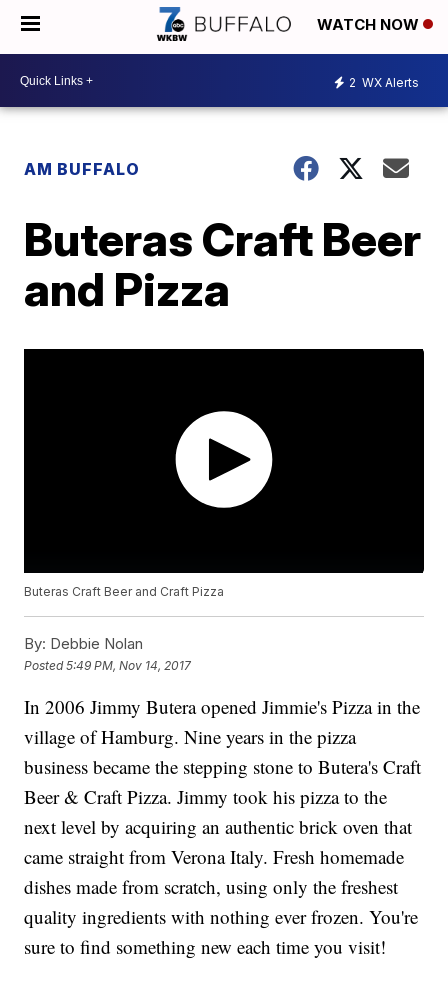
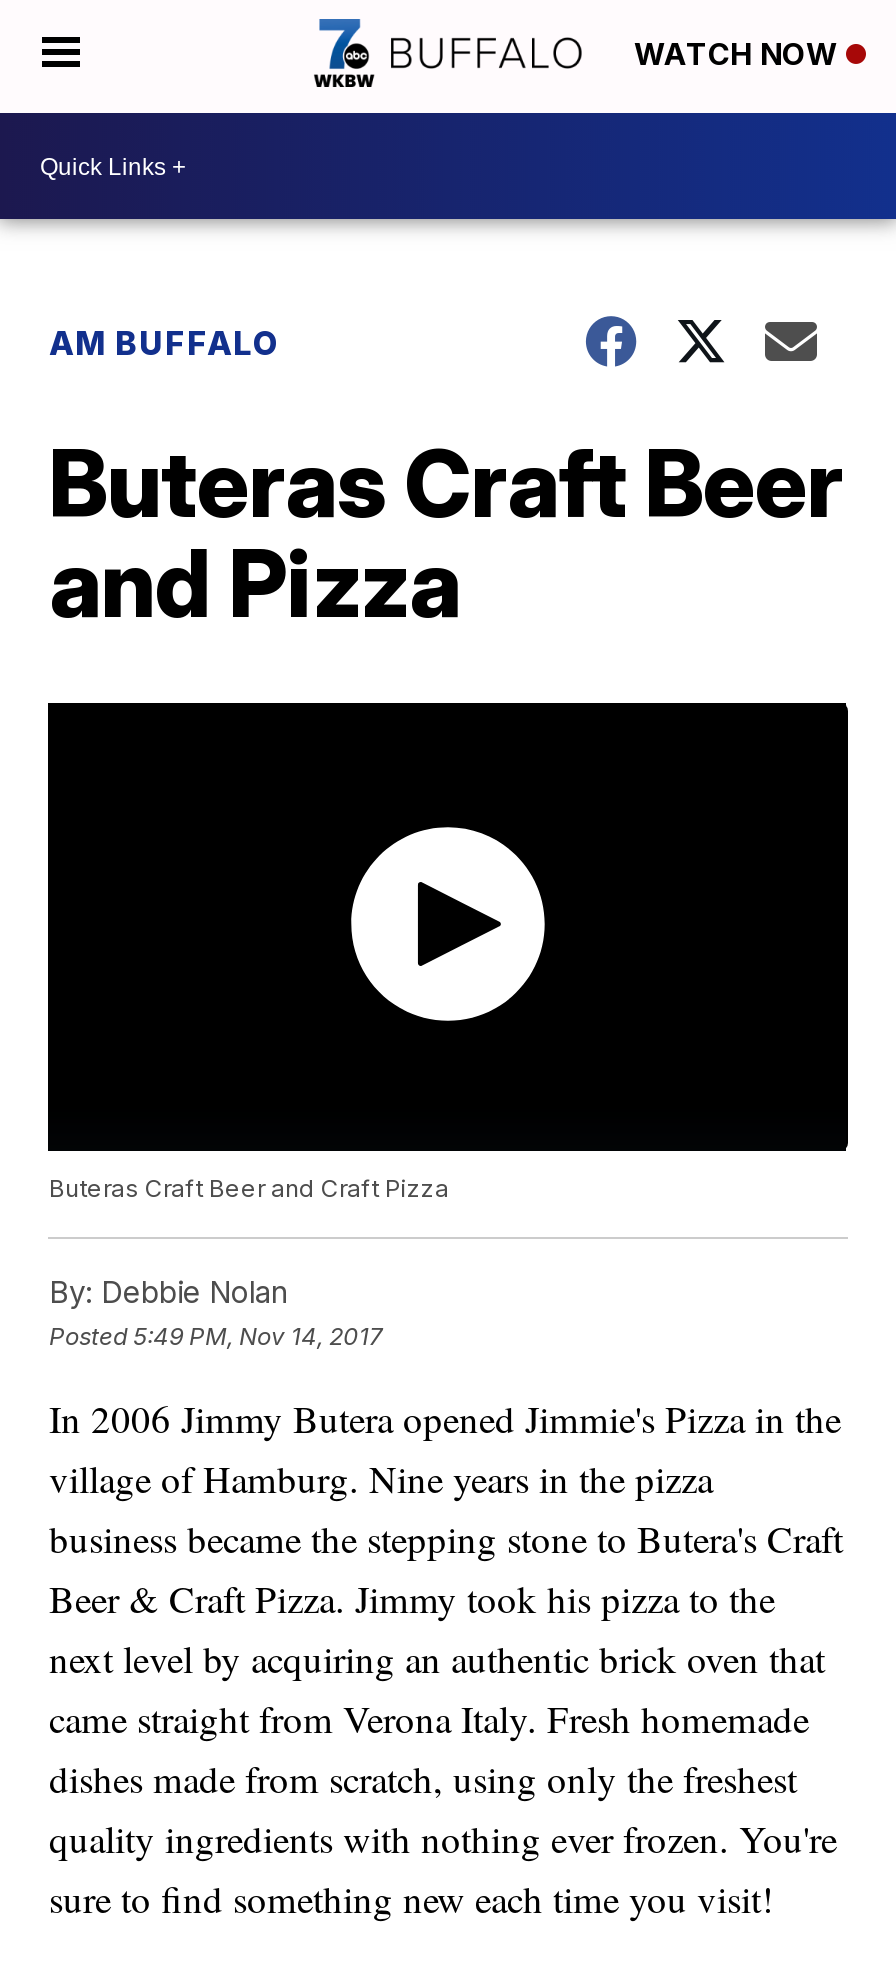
- 2 WX Alerts
